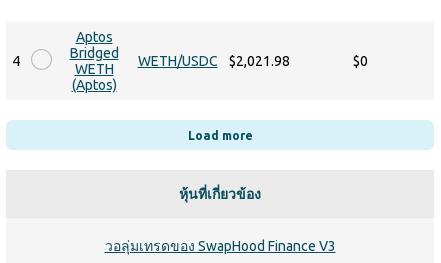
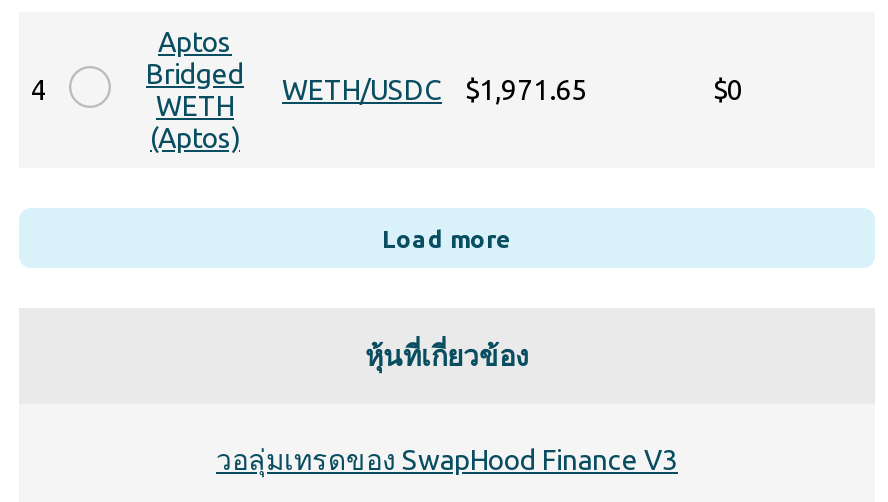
- Bridged WETH WETH/USDC $2,021.98
+ Bridged WETH WETH/USDC $1,971.65
